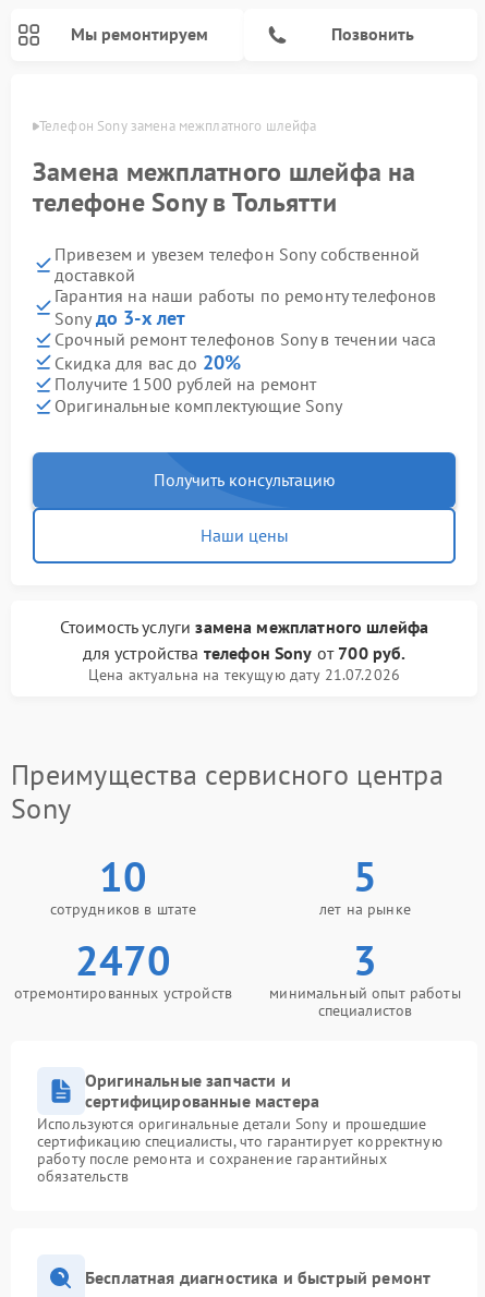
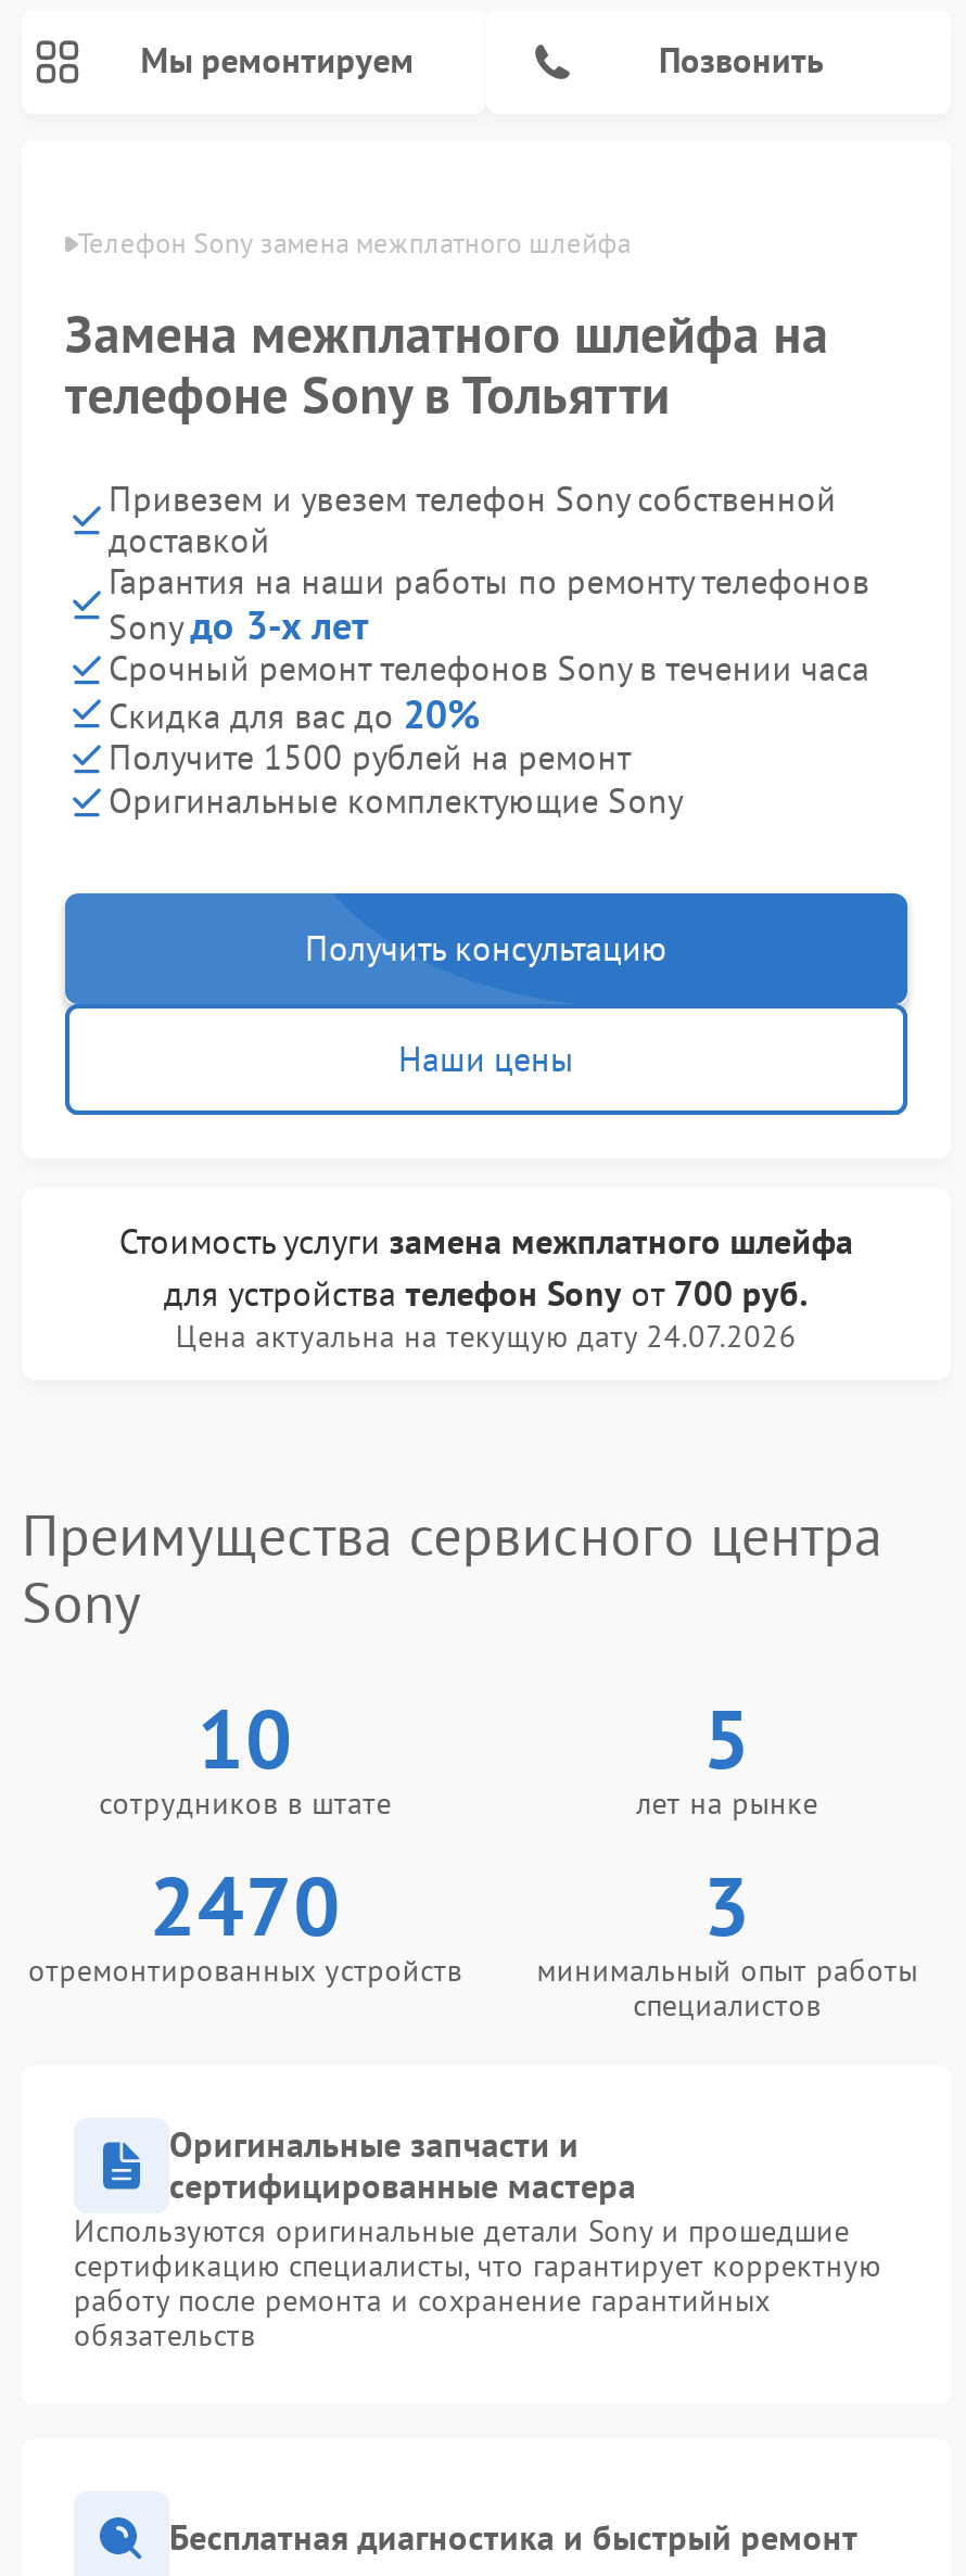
- Цена актуальна на текущую дату 21.07.2026
+ Цена актуальна на текущую дату 24.07.2026
